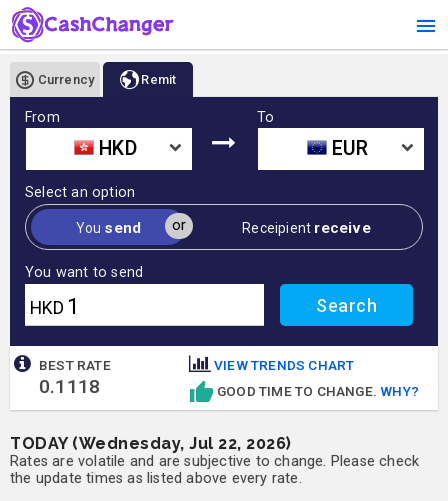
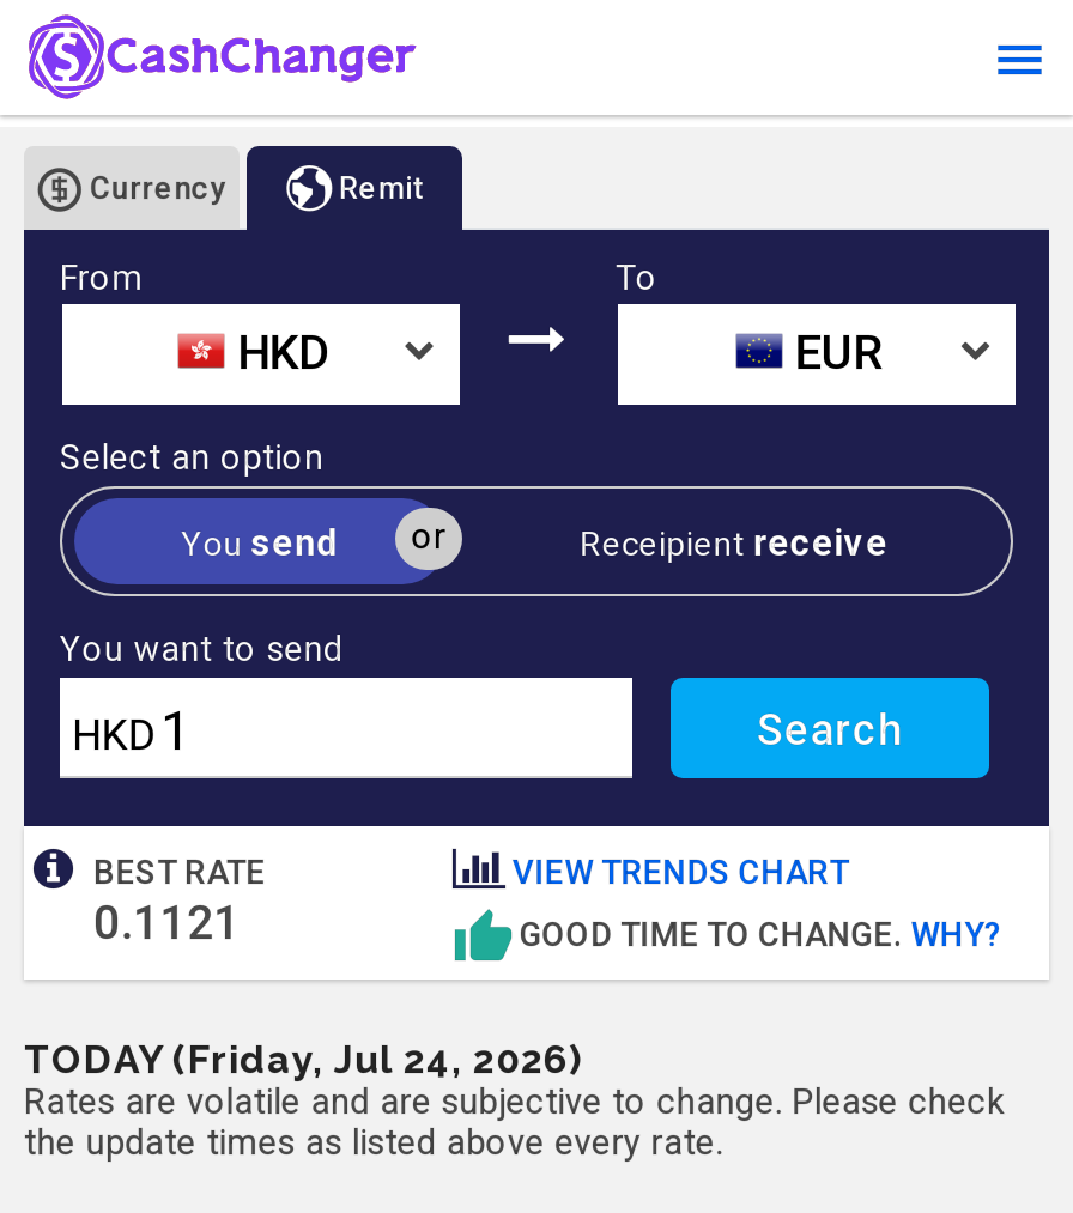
- 0.1118
+ 0.1121

- TODAY (Wednesday, Jul 22, 2026)
+ TODAY (Friday, Jul 24, 2026)
